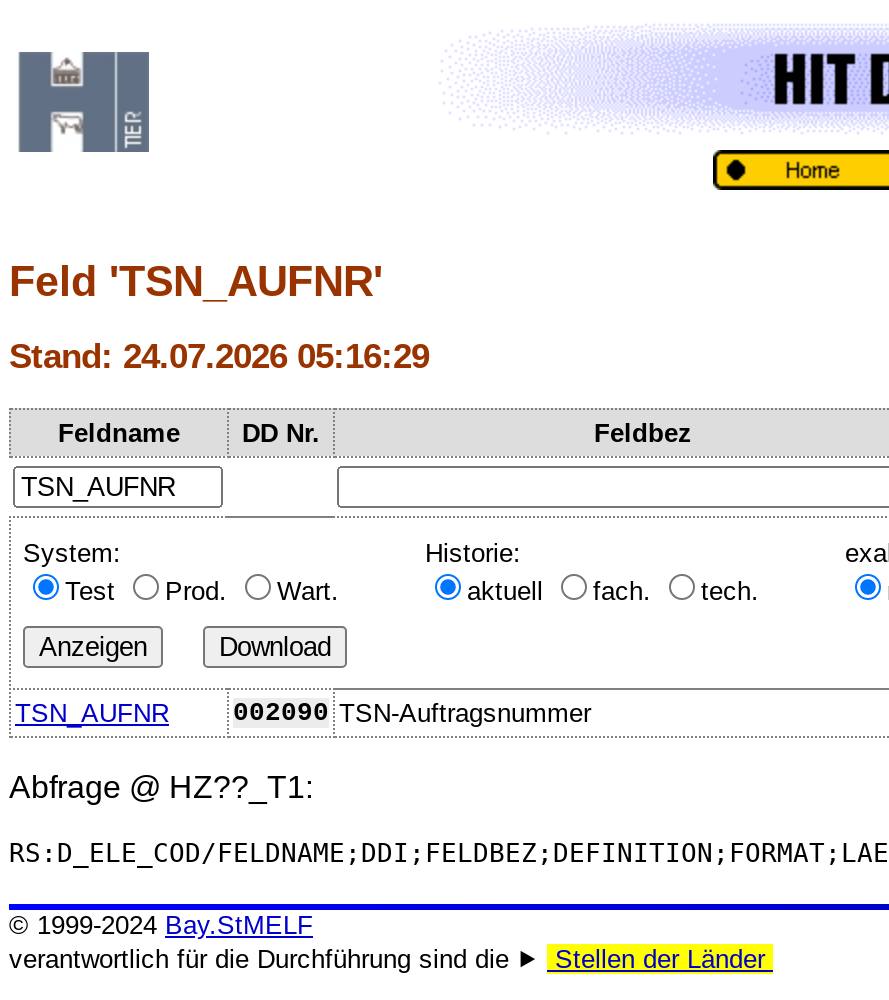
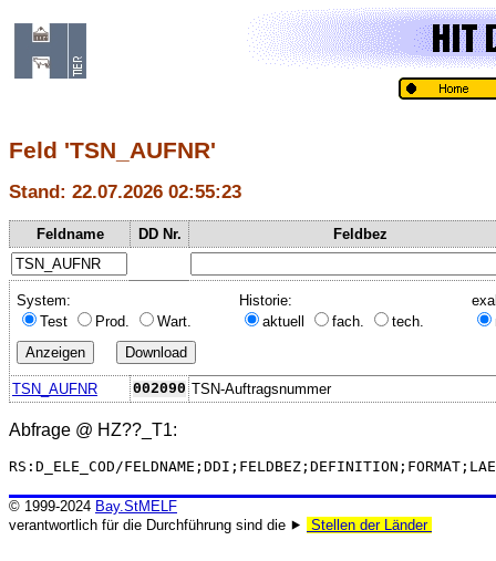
- Stand: 24.07.2026 05:16:29
+ Stand: 22.07.2026 02:55:23
